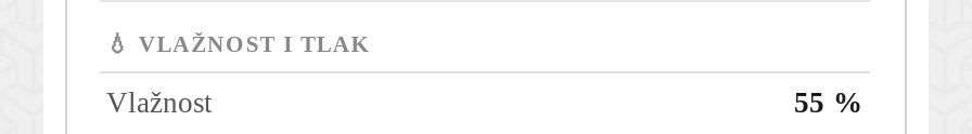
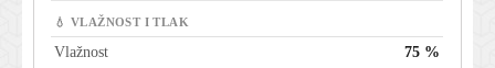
- 55 %
+ 75 %
